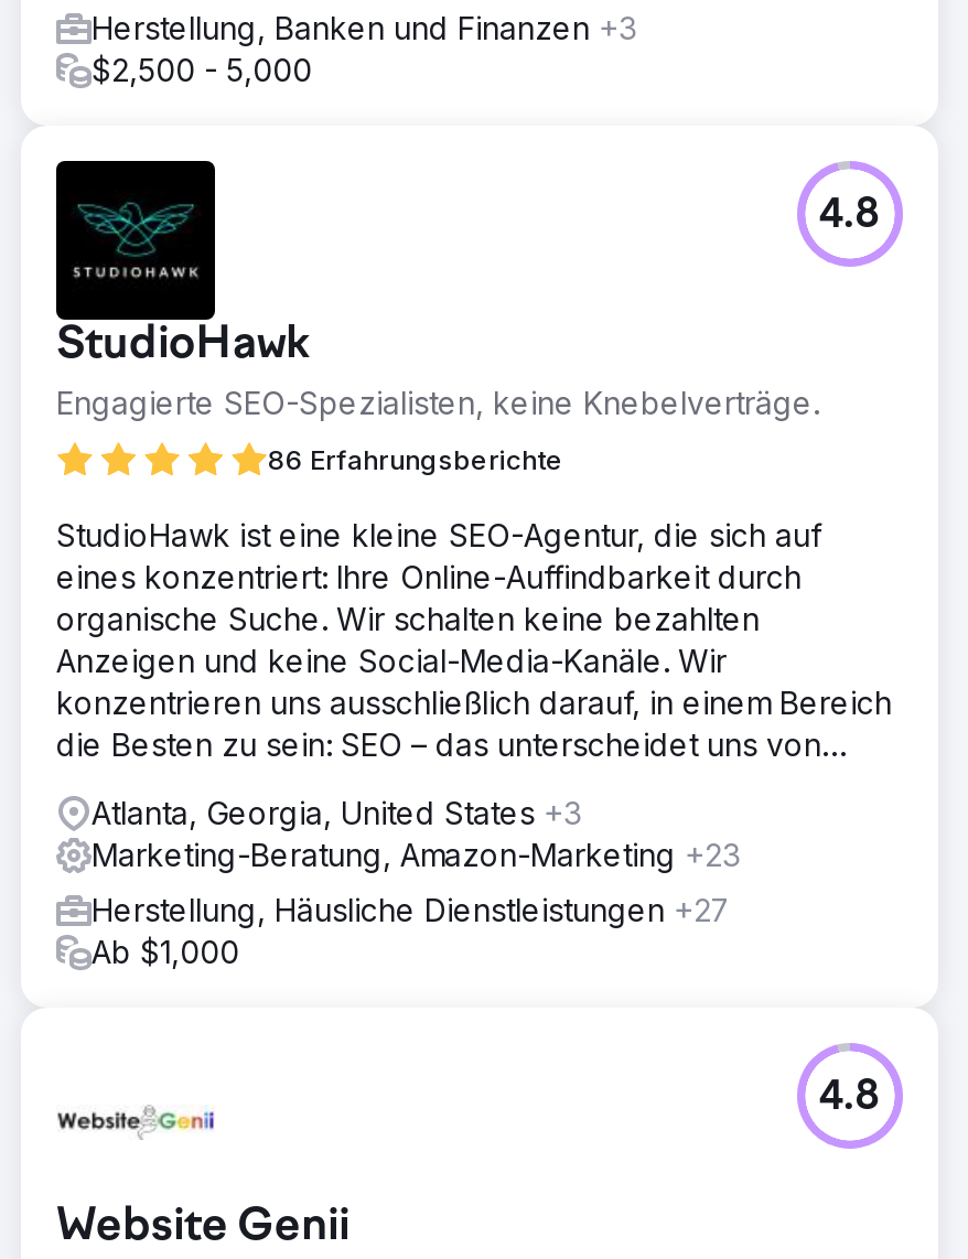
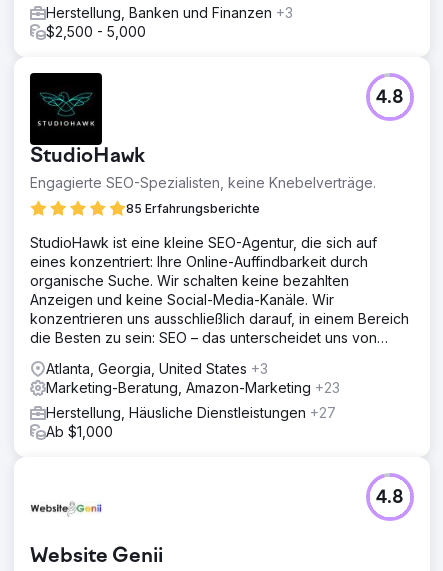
- 86 Erfahrungsberichte
+ 85 Erfahrungsberichte
